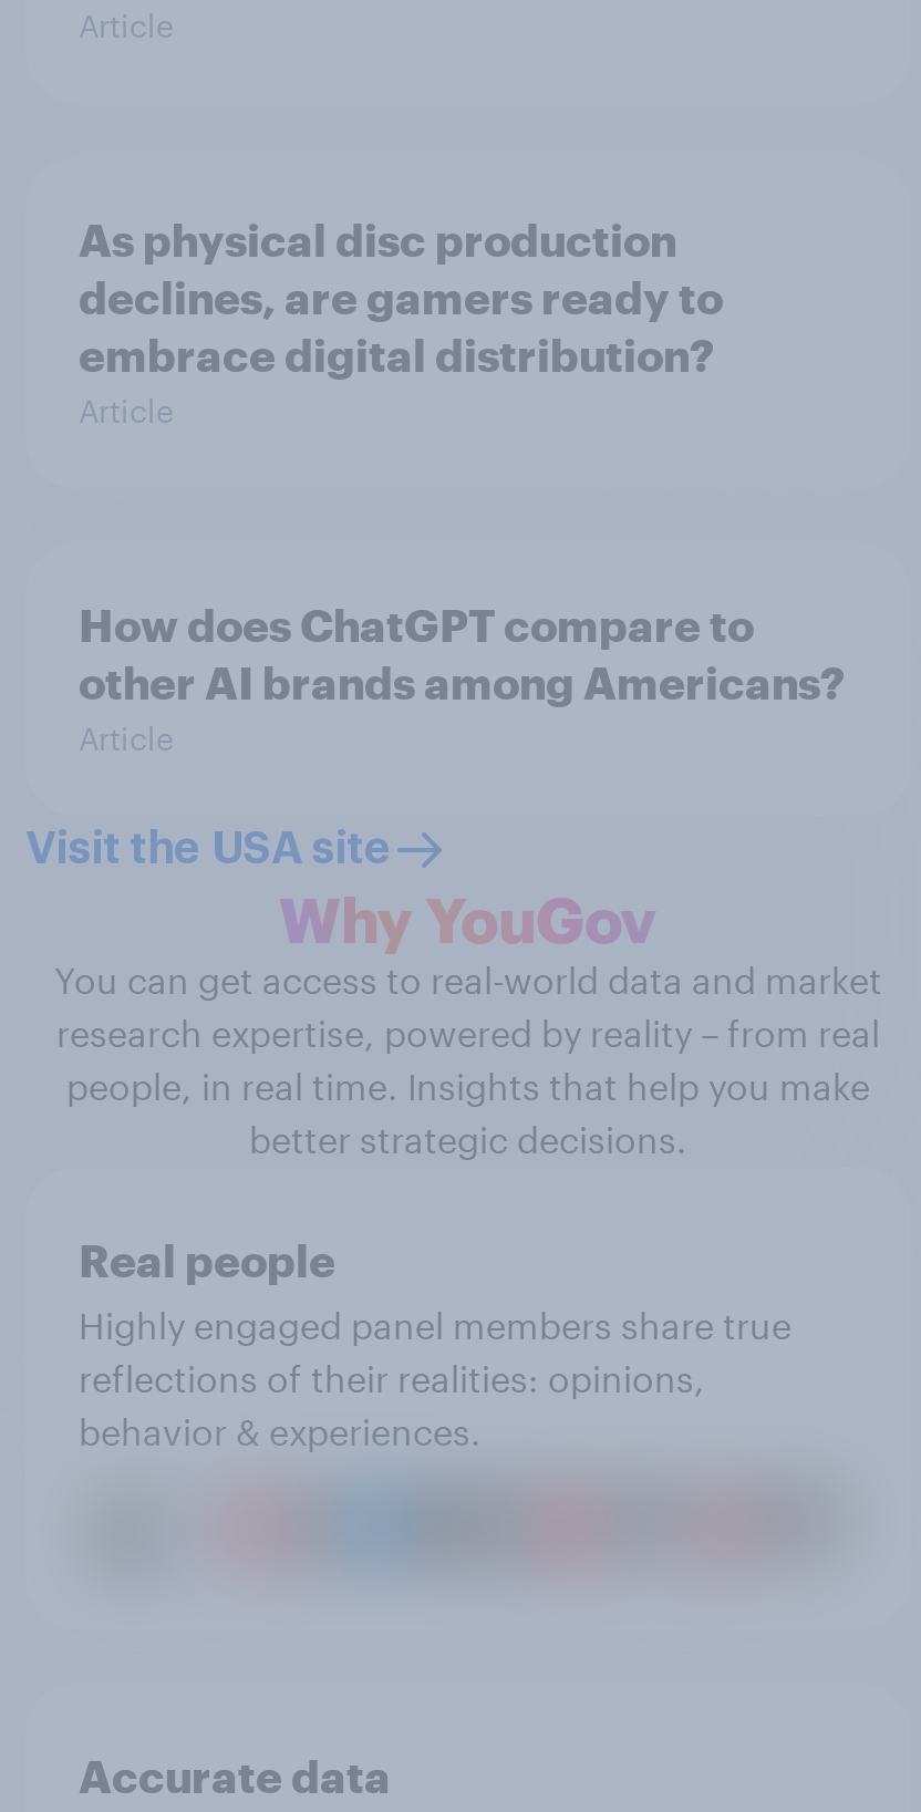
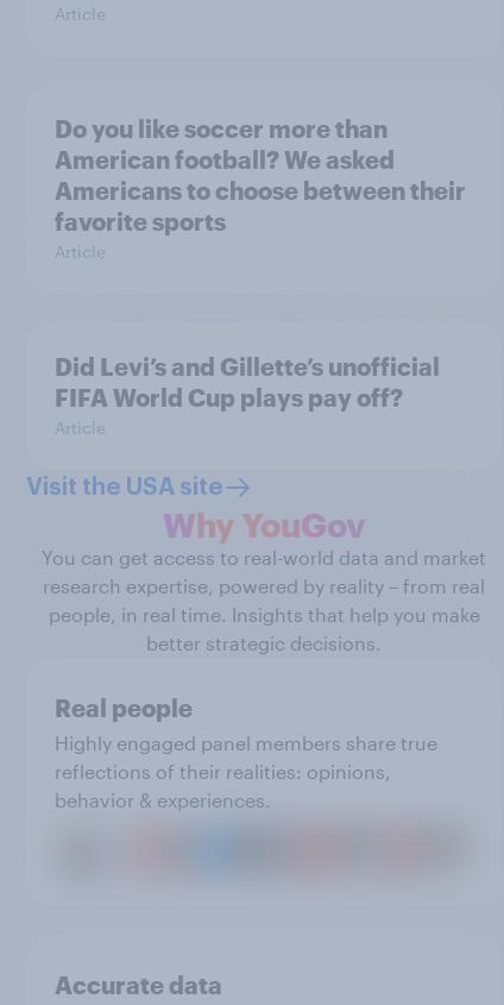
- As physical disc production
- declines, are gamers ready to
- embrace digital distribution?
+ Do you like soccer more than
+ American football? We asked
+ Americans to choose between their
+ favorite sports

- How does ChatGPT compare to
- other AI brands among Americans?
+ Did Levi’s and Gillette’s unofficial
+ FIFA World Cup plays pay off?
